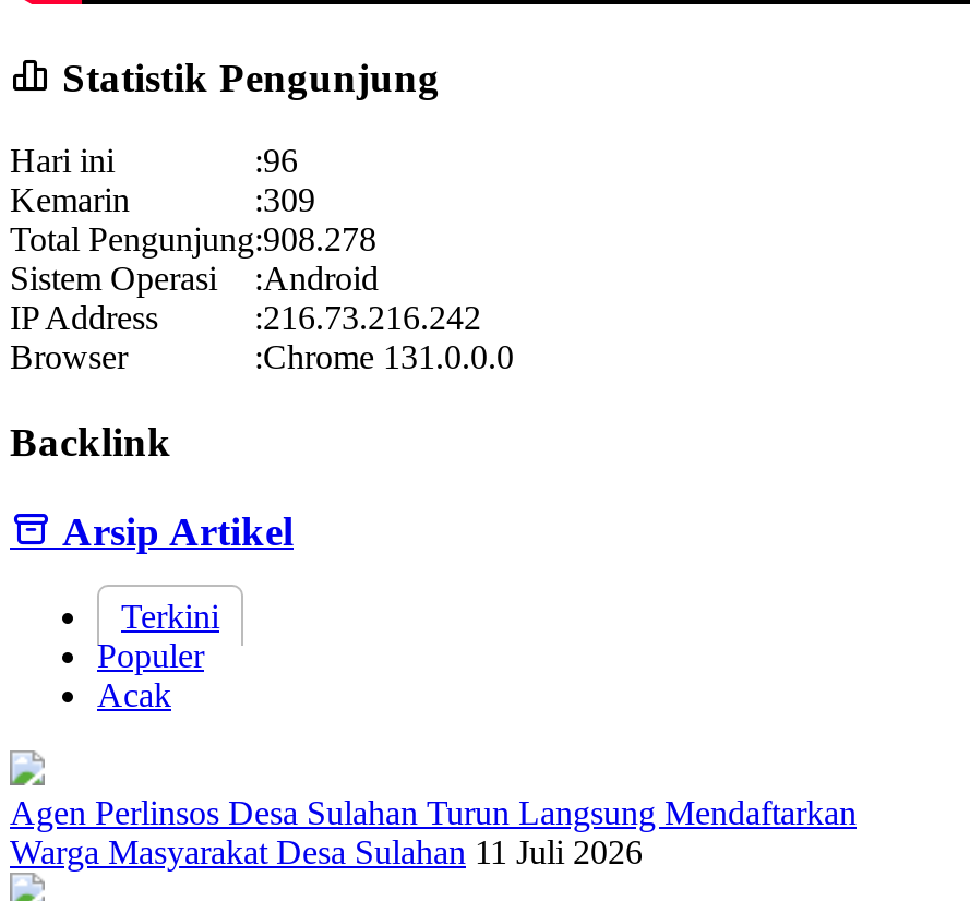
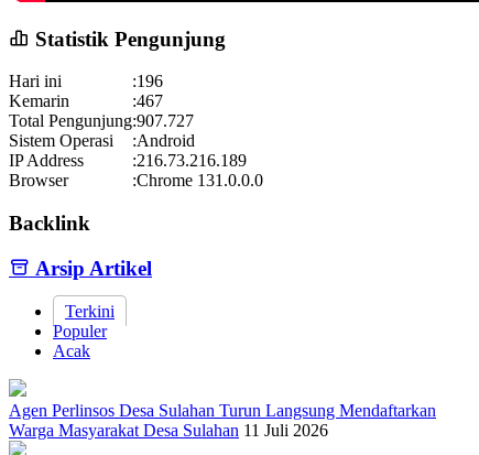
- :96
+ :196

- :309
+ :467

- Total Pengunjung:908.278
+ Total Pengunjung:907.727

- :216.73.216.242
+ :216.73.216.189
